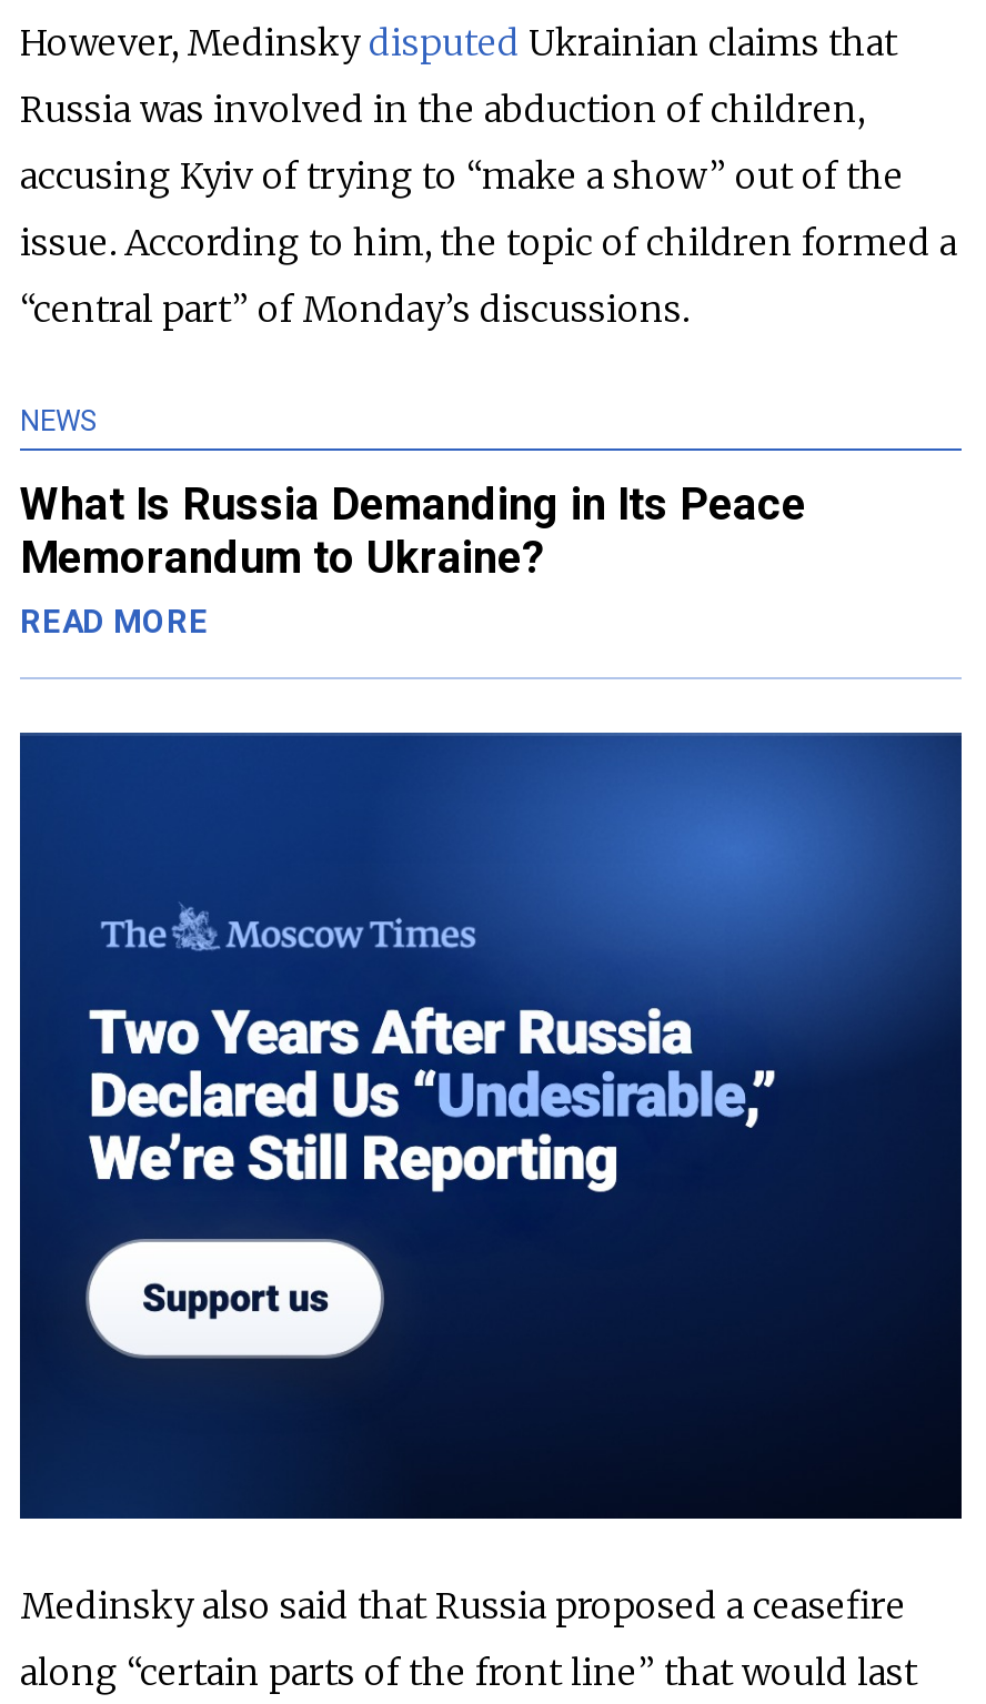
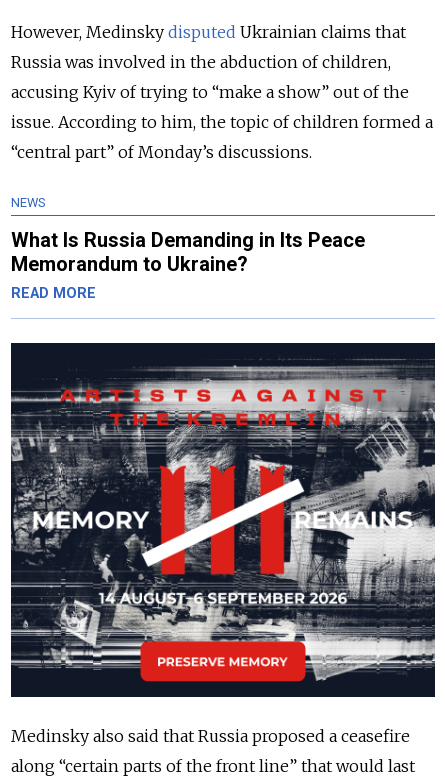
- [image]
+ [image]
